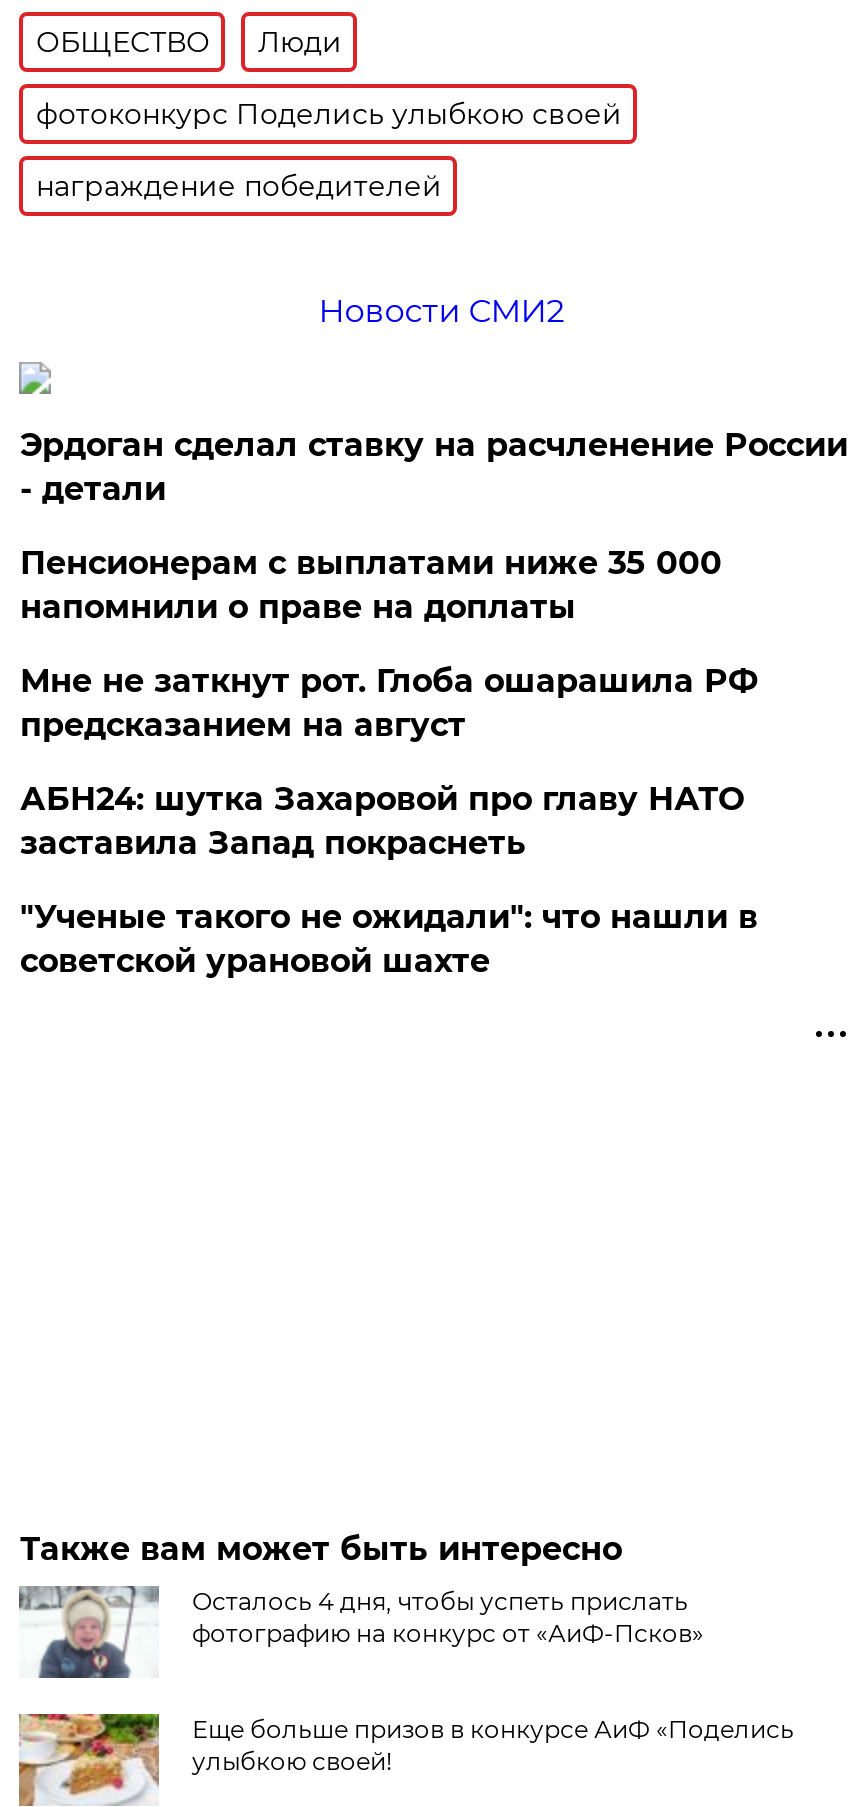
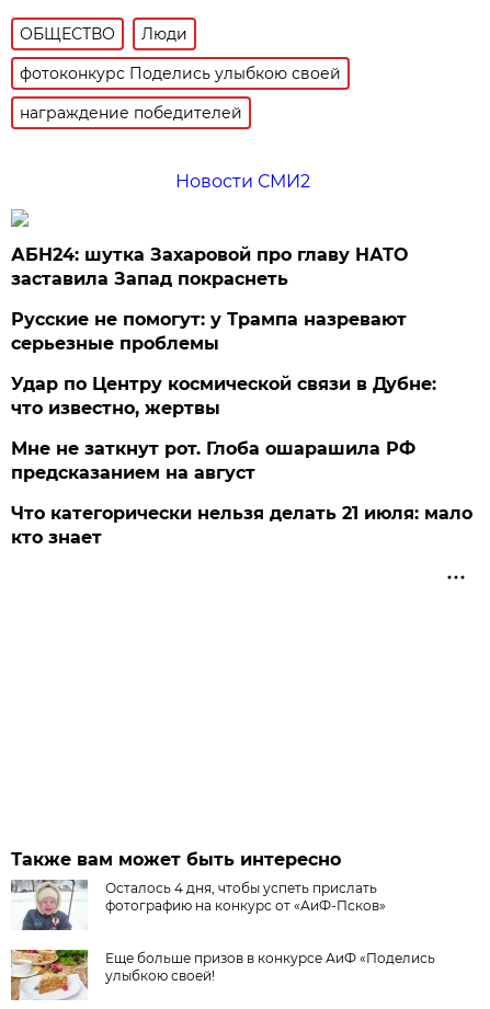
- Эрдоган сделал ставку на расчленение России
- - детали
- Пенсионерам с выплатами ниже 35 000
- напомнили о праве на доплаты

moved down: Мне не заткнут рот. Глоба ошарашила РФ | предсказанием на август

moved up: АБН24: шутка Захаровой про главу НАТО | заставила Запад покраснеть

- "Ученые такого не ожидали": что нашли в
- советской урановой шахте
+ Русские не помогут: у Трампа назревают
+ серьезные проблемы
+ Удар по Центру космической связи в Дубне:
+ что известно, жертвы
+ Что категорически нельзя делать 21 июля: мало
+ кто знает
